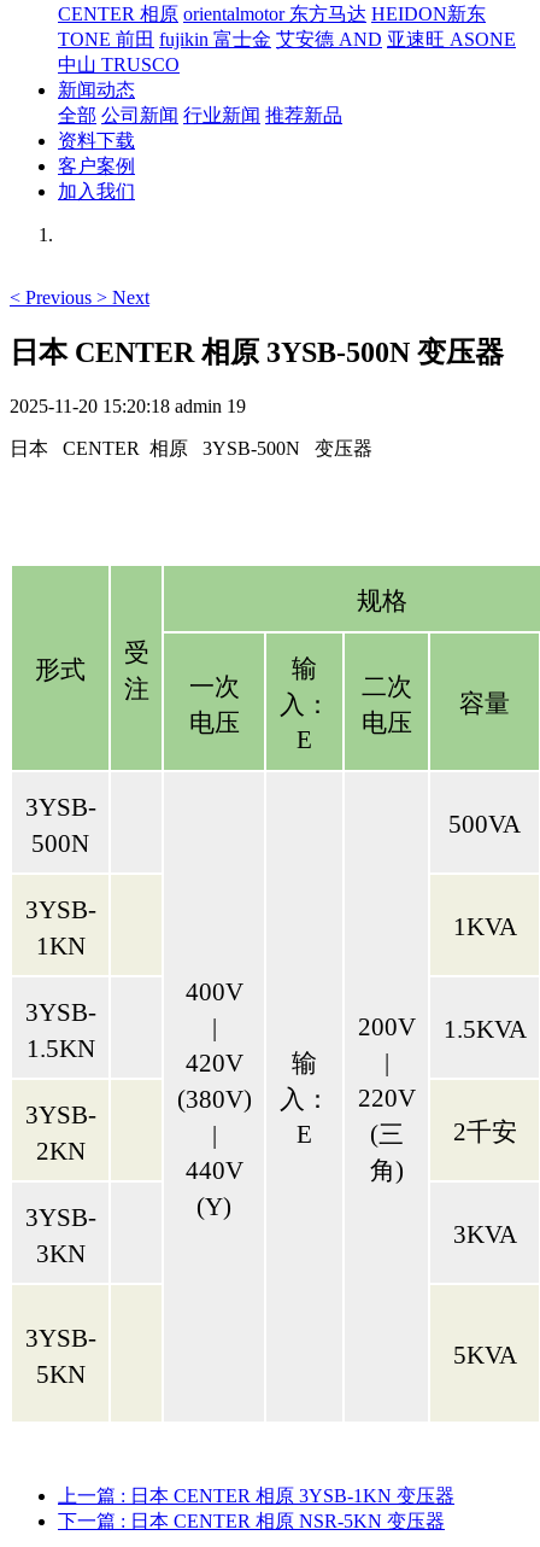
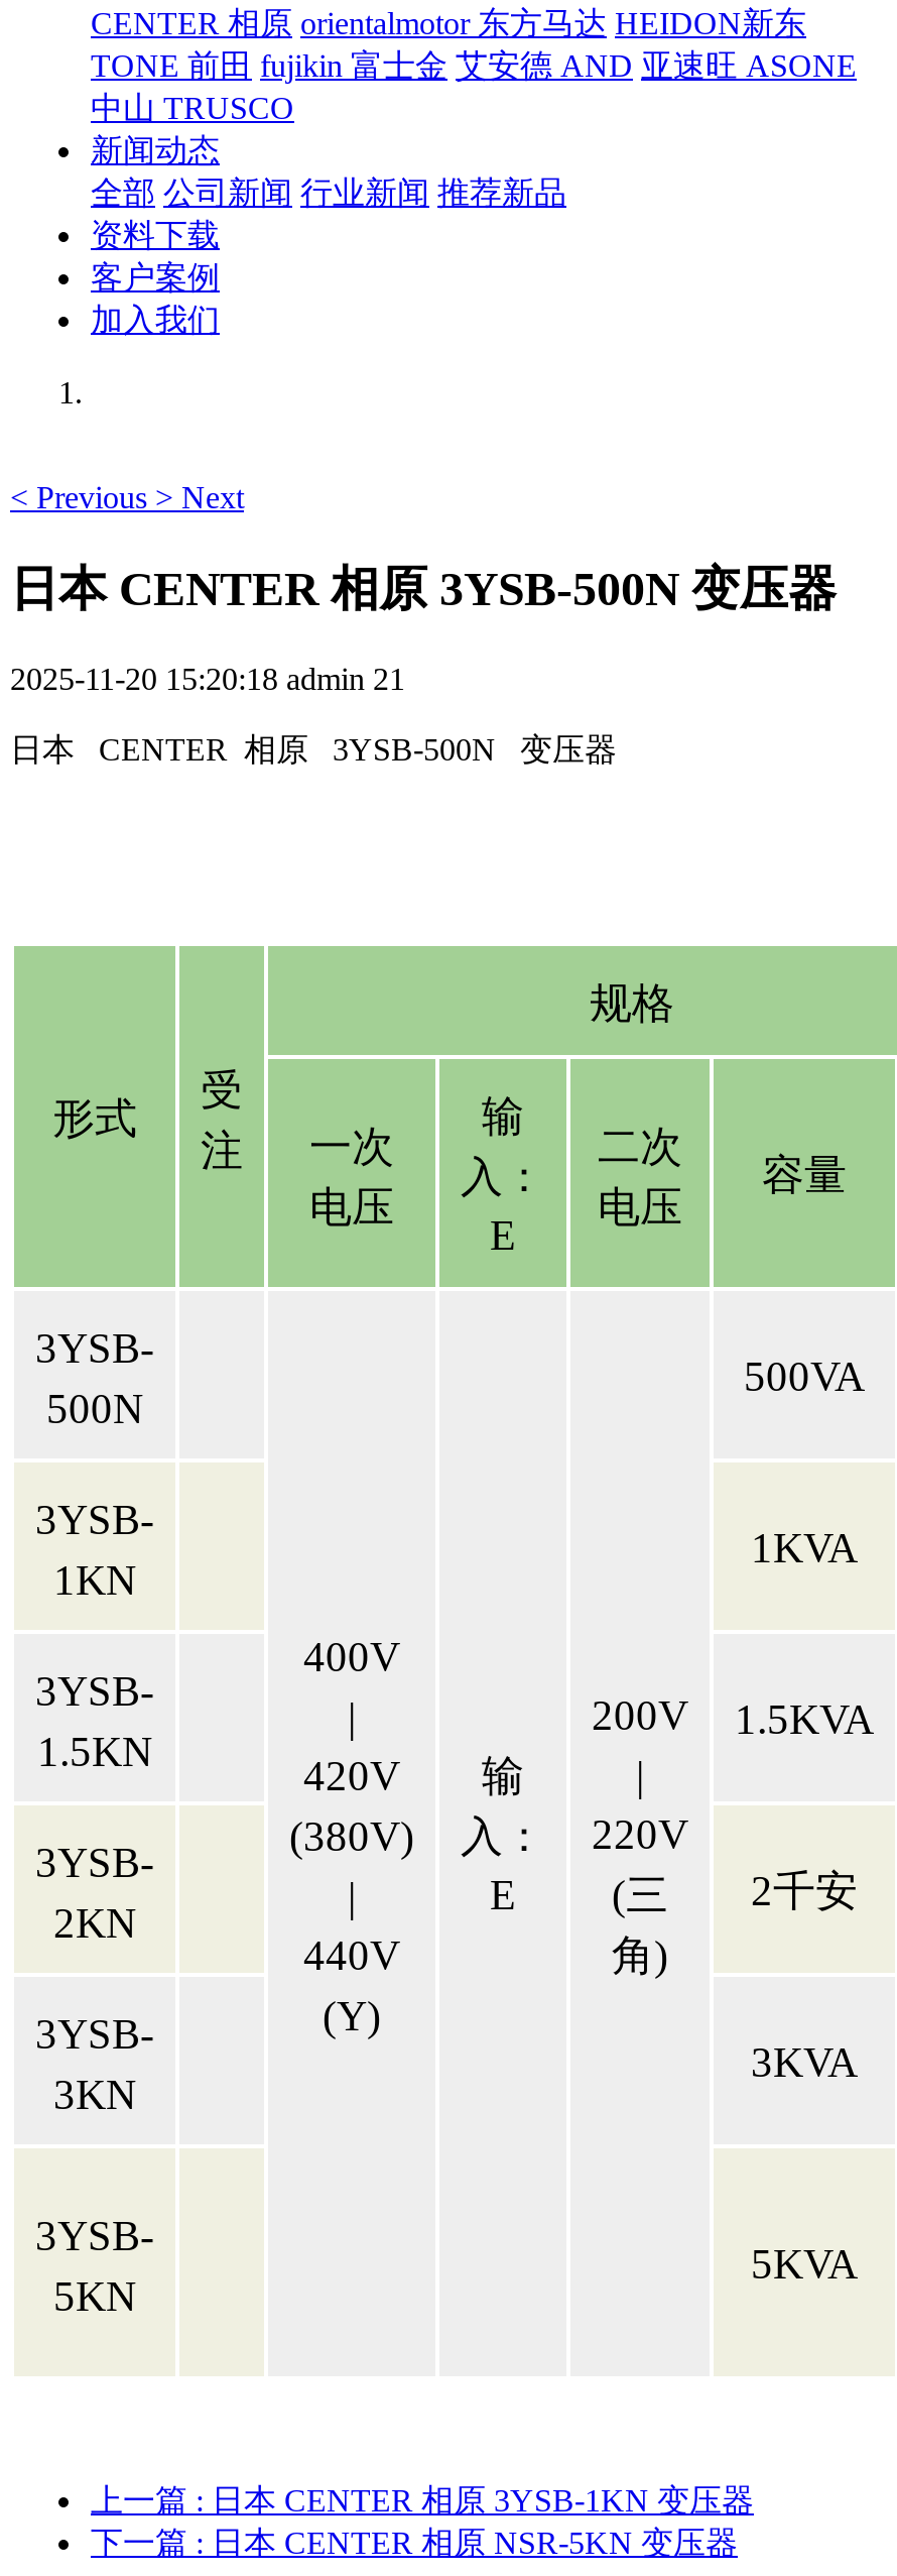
- 2025-11-20 15:20:18 admin 19
+ 2025-11-20 15:20:18 admin 21
